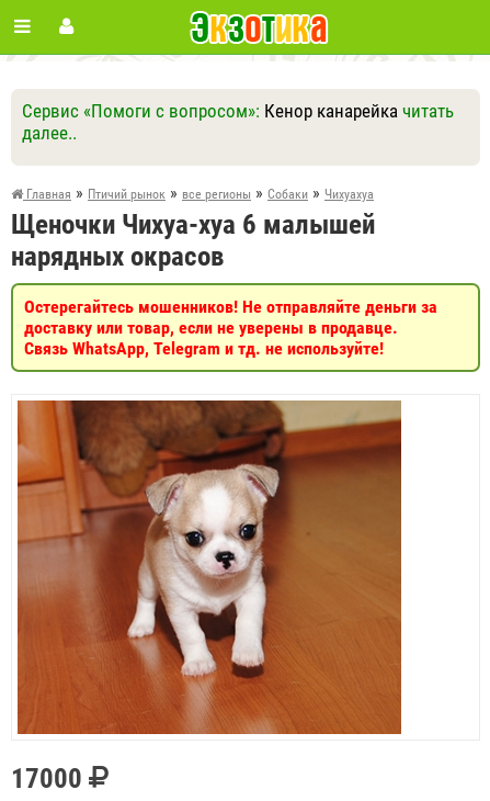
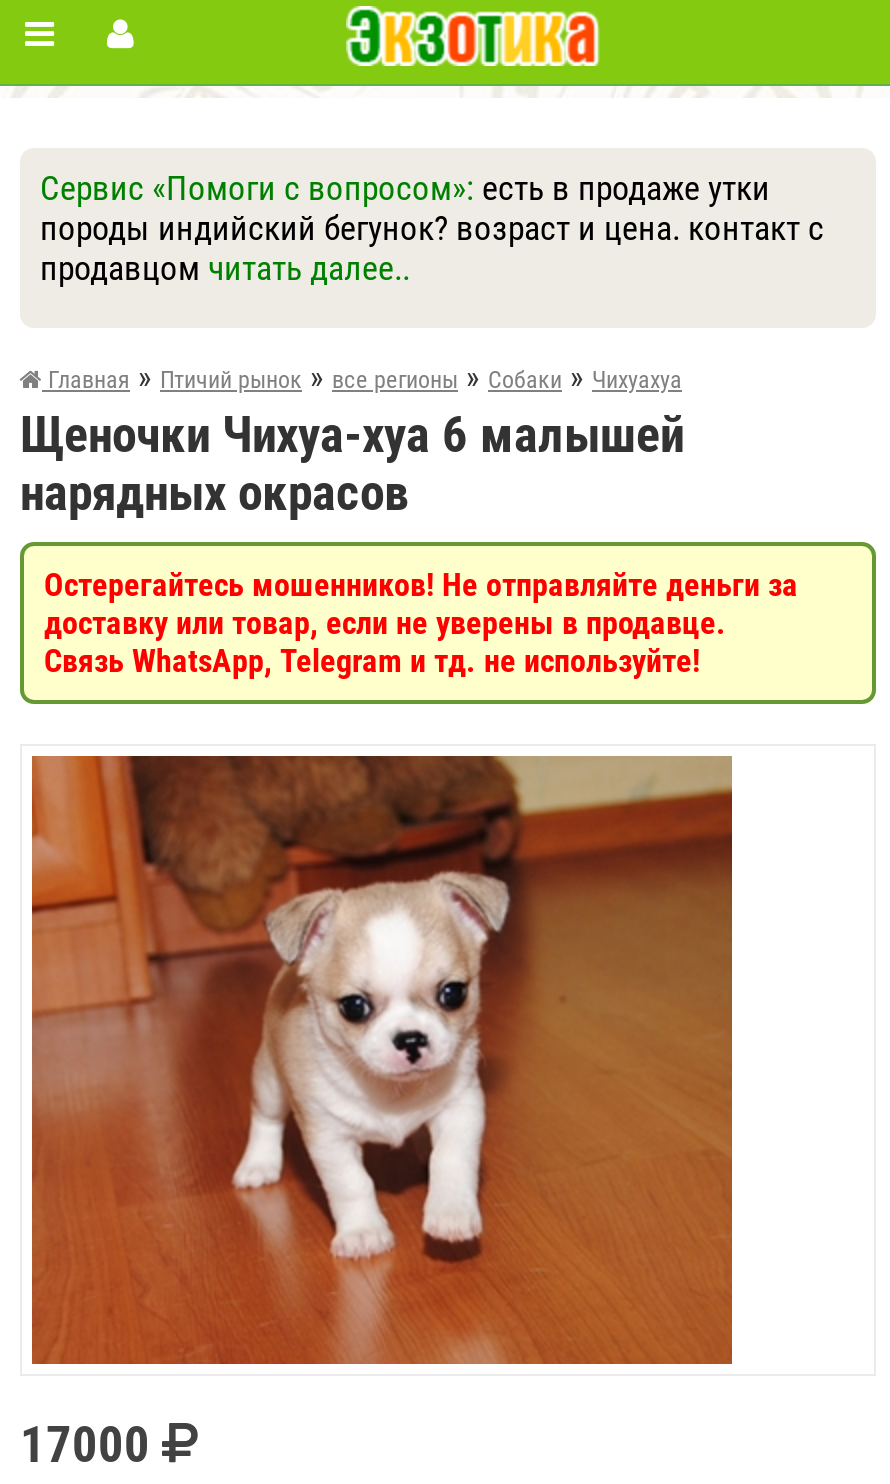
- Сервис «Помоги с вопросом»: Кенор канарейка читать
- далее..
+ Сервис «Помоги с вопросом»: есть в продаже утки
+ породы индийский бегунок? возраст и цена. контакт с
+ продавцом читать далее..
